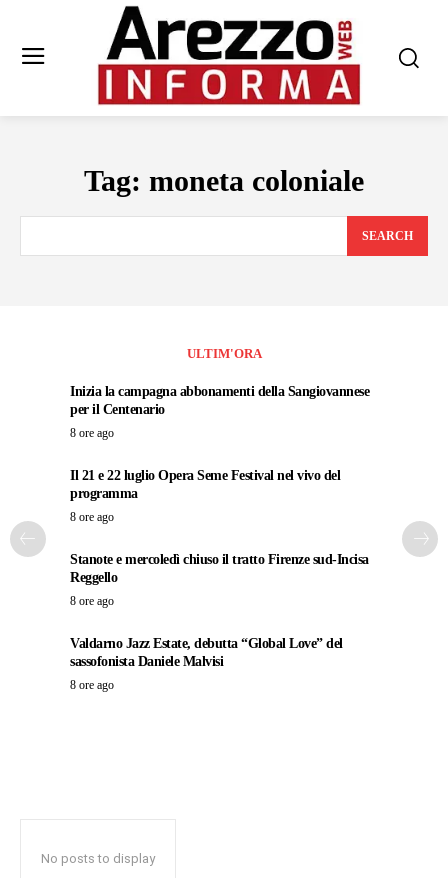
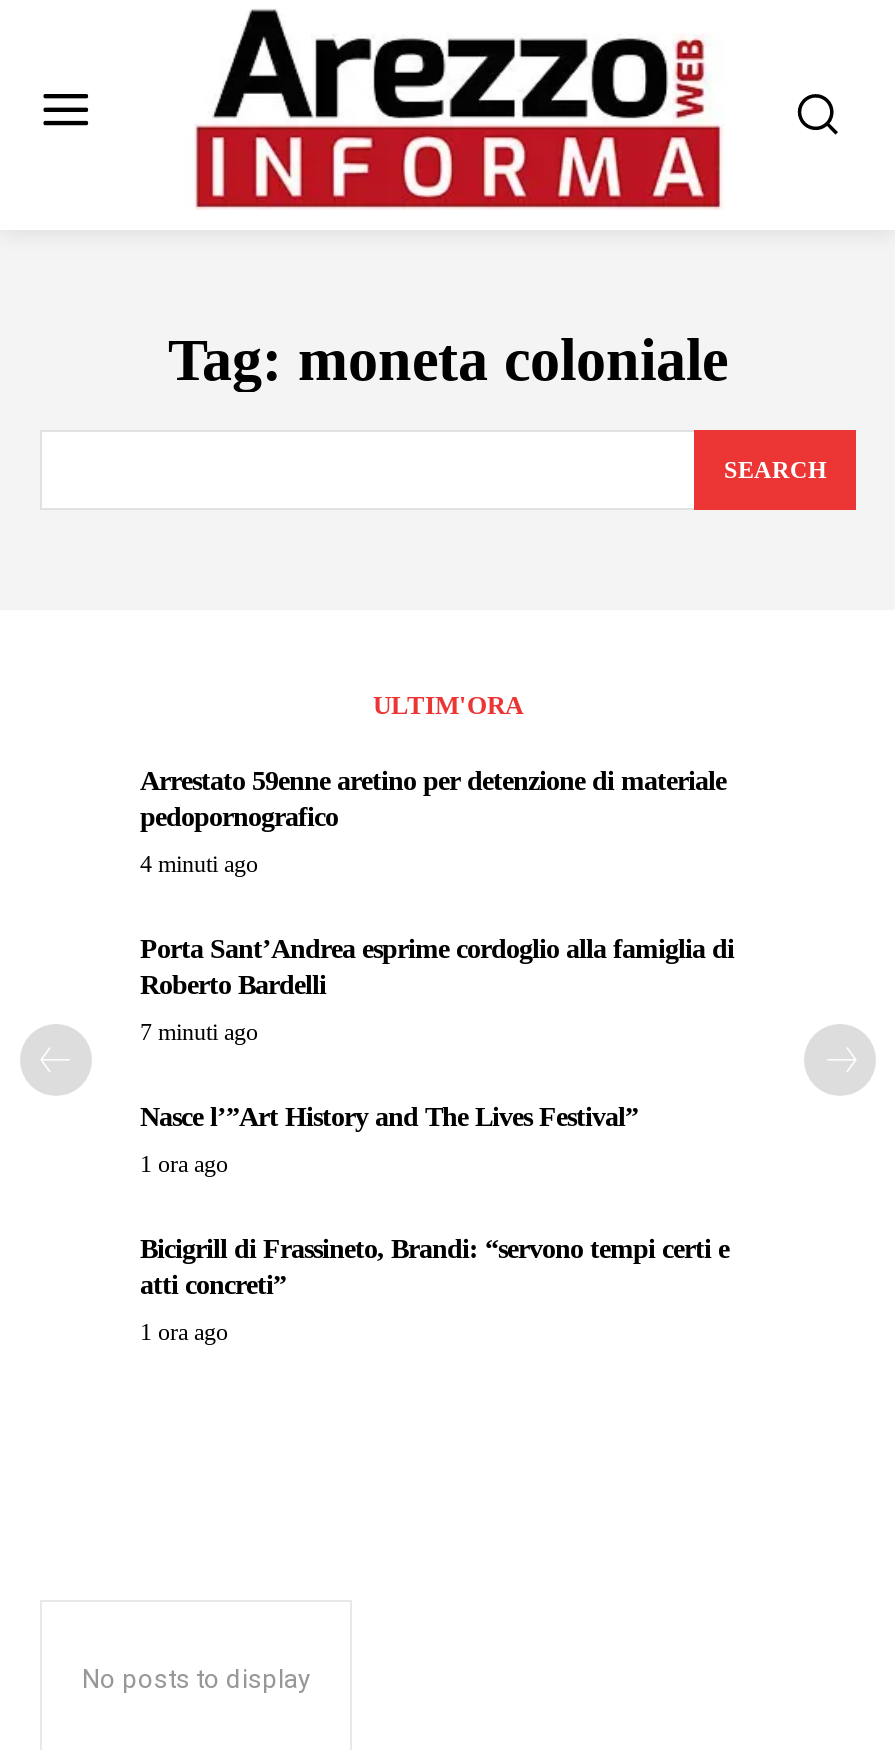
- Inizia la campagna abbonamenti della Sangiovannese
- per il Centenario
+ Arrestato 59enne aretino per detenzione di materiale
+ pedopornografico

- 8 ore ago
+ 4 minuti ago

- Il 21 e 22 luglio Opera Seme Festival nel vivo del
- programma
+ Porta Sant’Andrea esprime cordoglio alla famiglia di
+ Roberto Bardelli

- 8 ore ago
+ 7 minuti ago

- Stanote e mercoledì chiuso il tratto Firenze sud-Incisa
- Reggello
+ Nasce l’”Art History and The Lives Festival”

- 8 ore ago
+ 1 ora ago

- Valdarno Jazz Estate, debutta “Global Love” del
- sassofonista Daniele Malvisi
+ Bicigrill di Frassineto, Brandi: “servono tempi certi e
+ atti concreti”

- 8 ore ago
+ 1 ora ago
